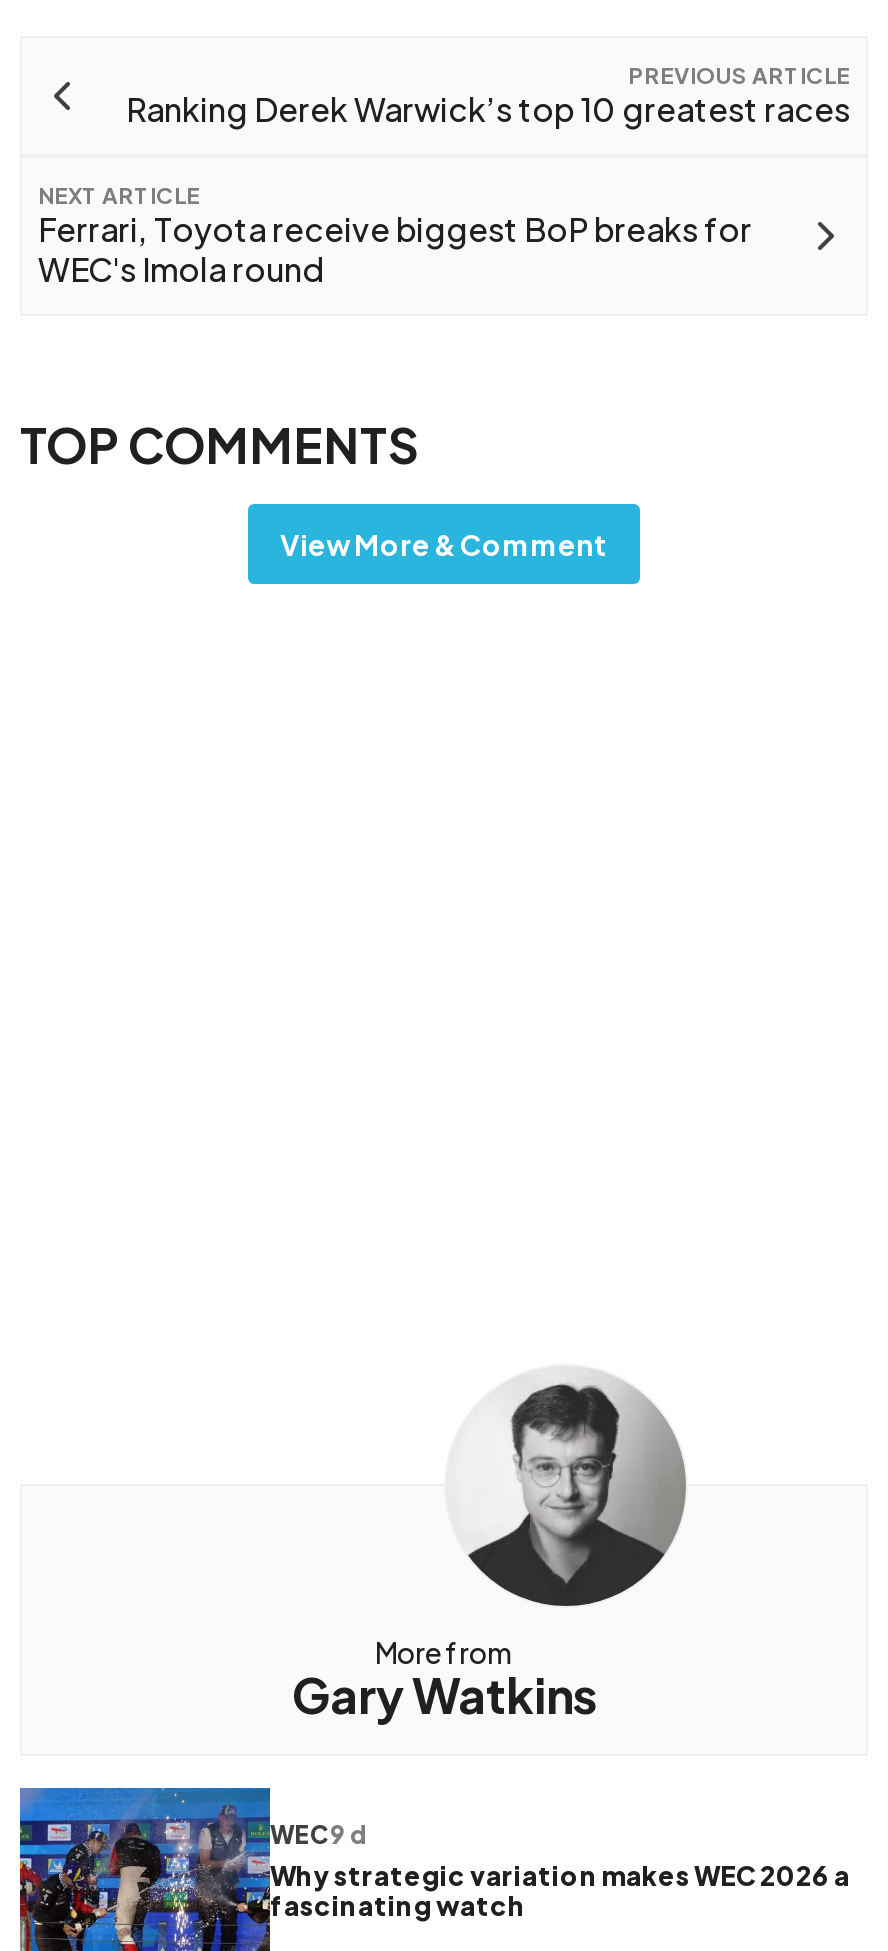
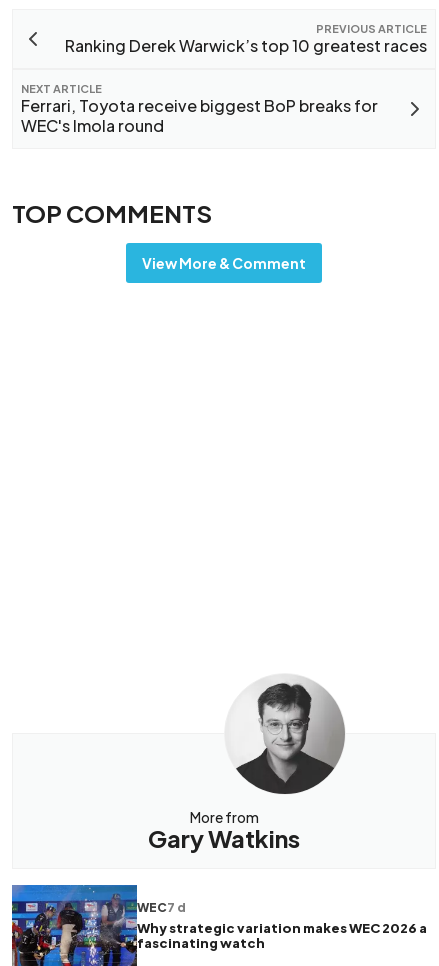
- WEC9 d
+ WEC7 d
